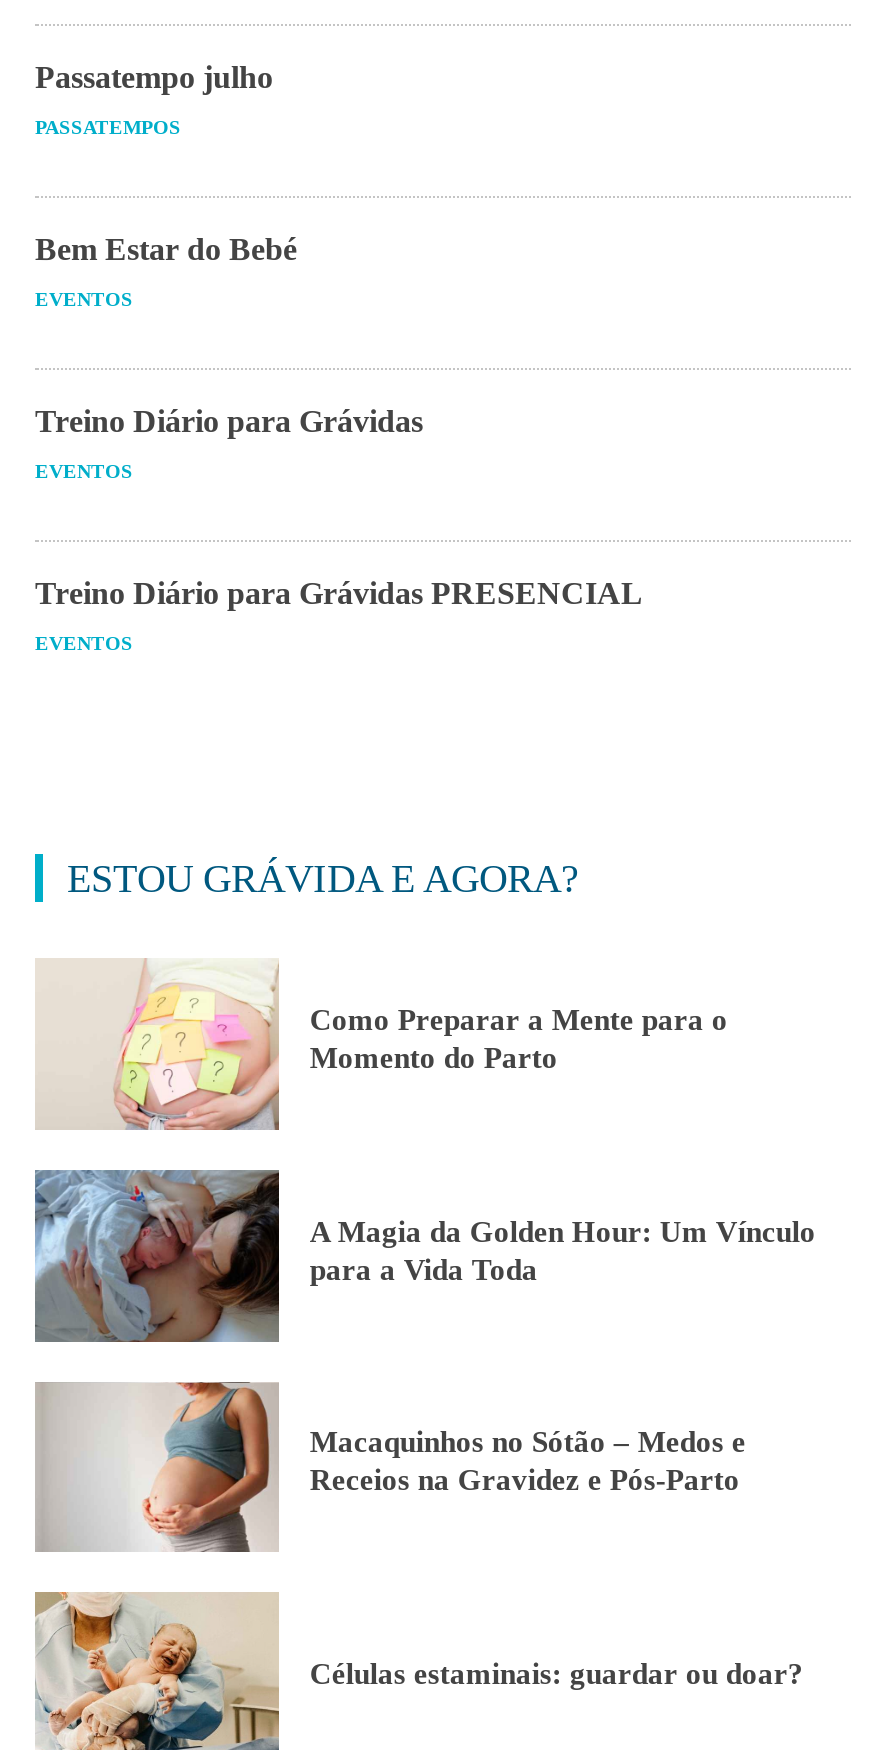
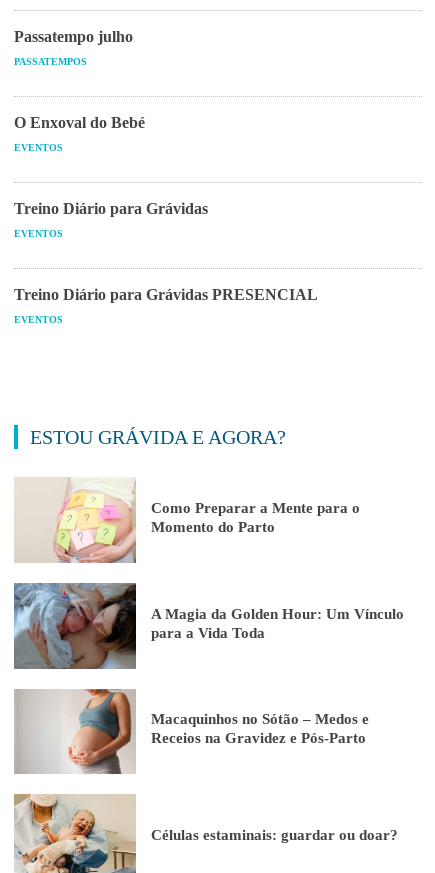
- Bem Estar do Bebé
+ O Enxoval do Bebé
